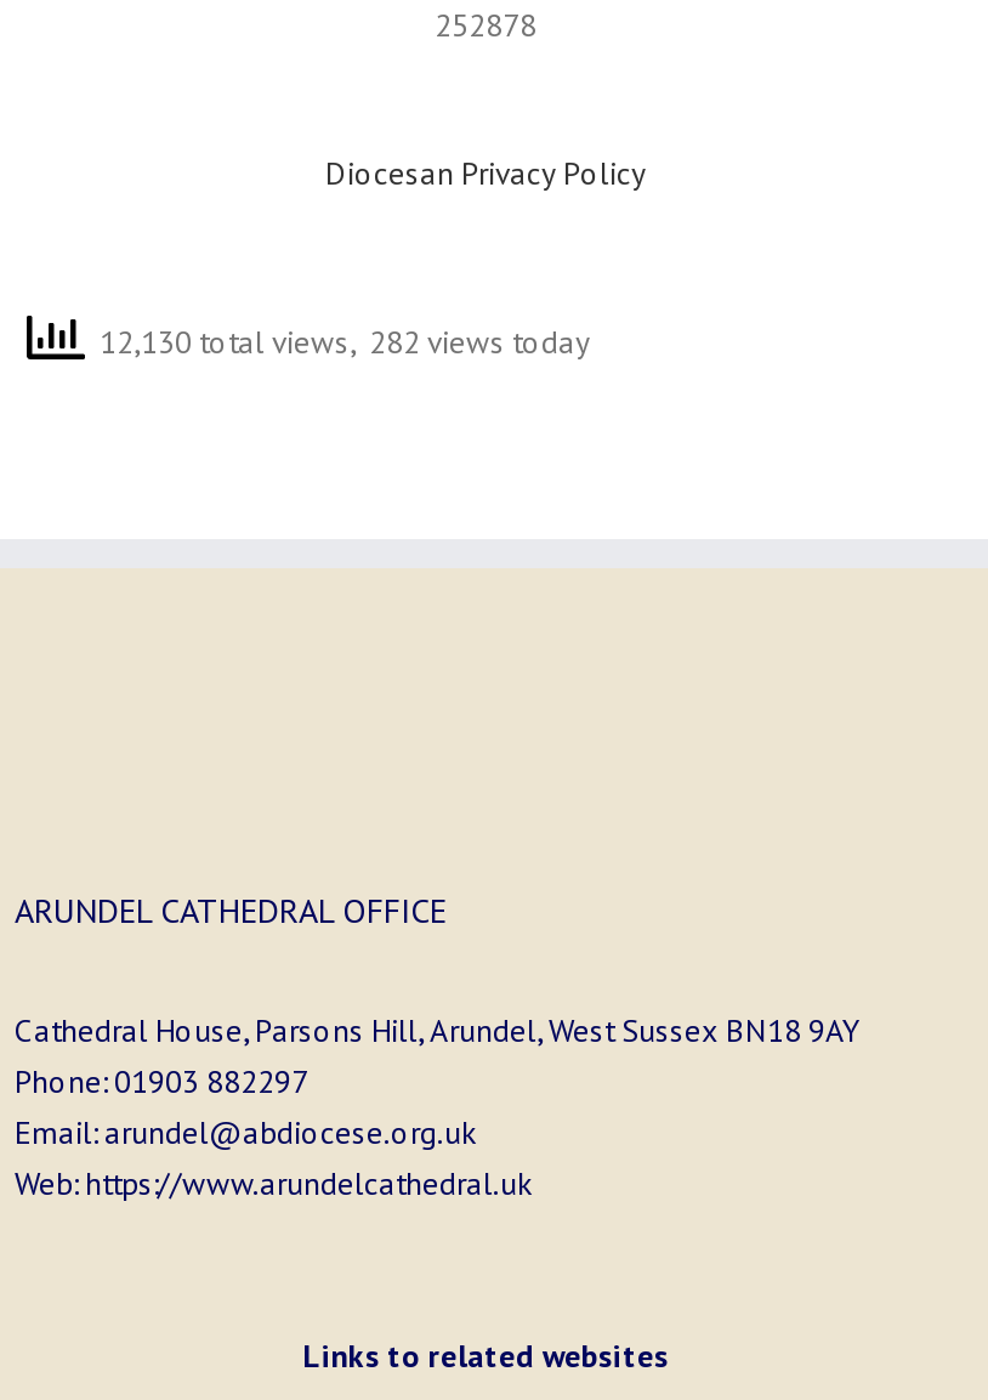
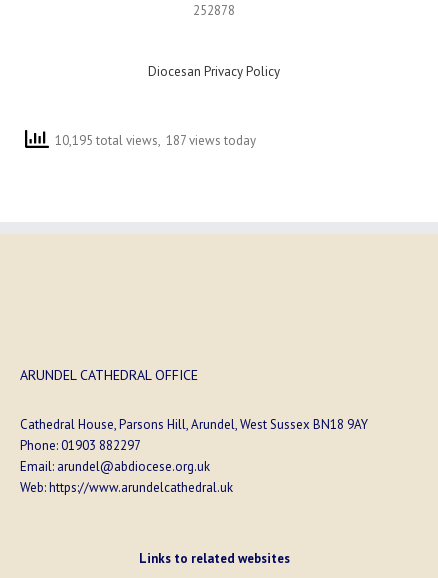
- 12,130 total views, 282 views today
+ 10,195 total views, 187 views today
